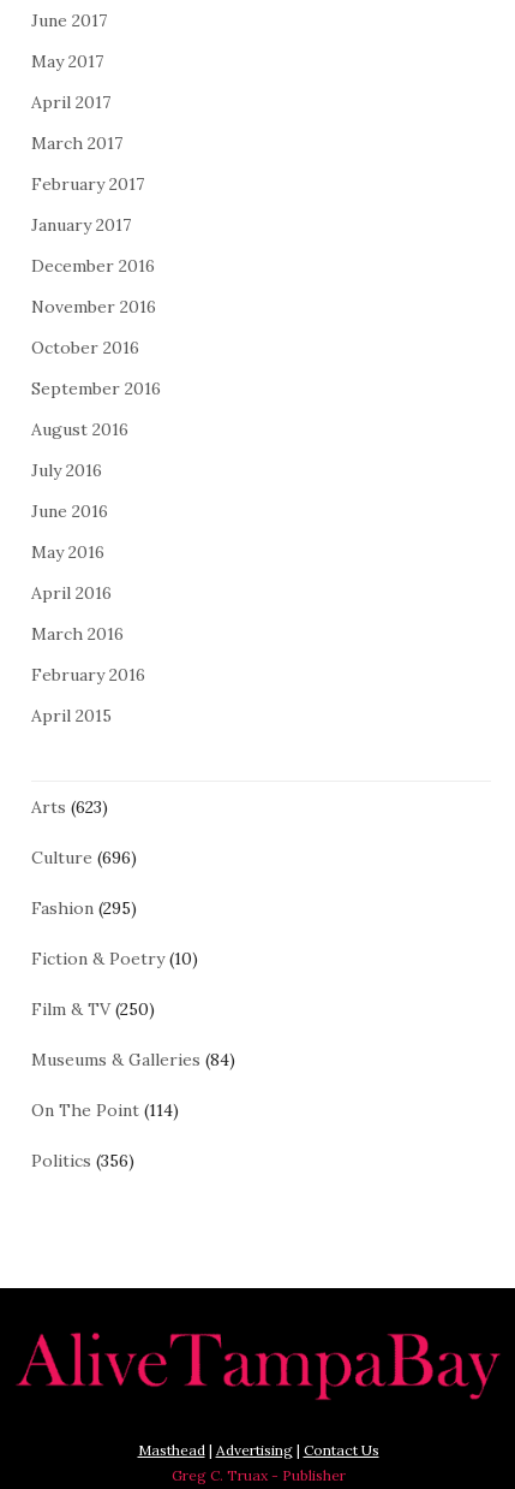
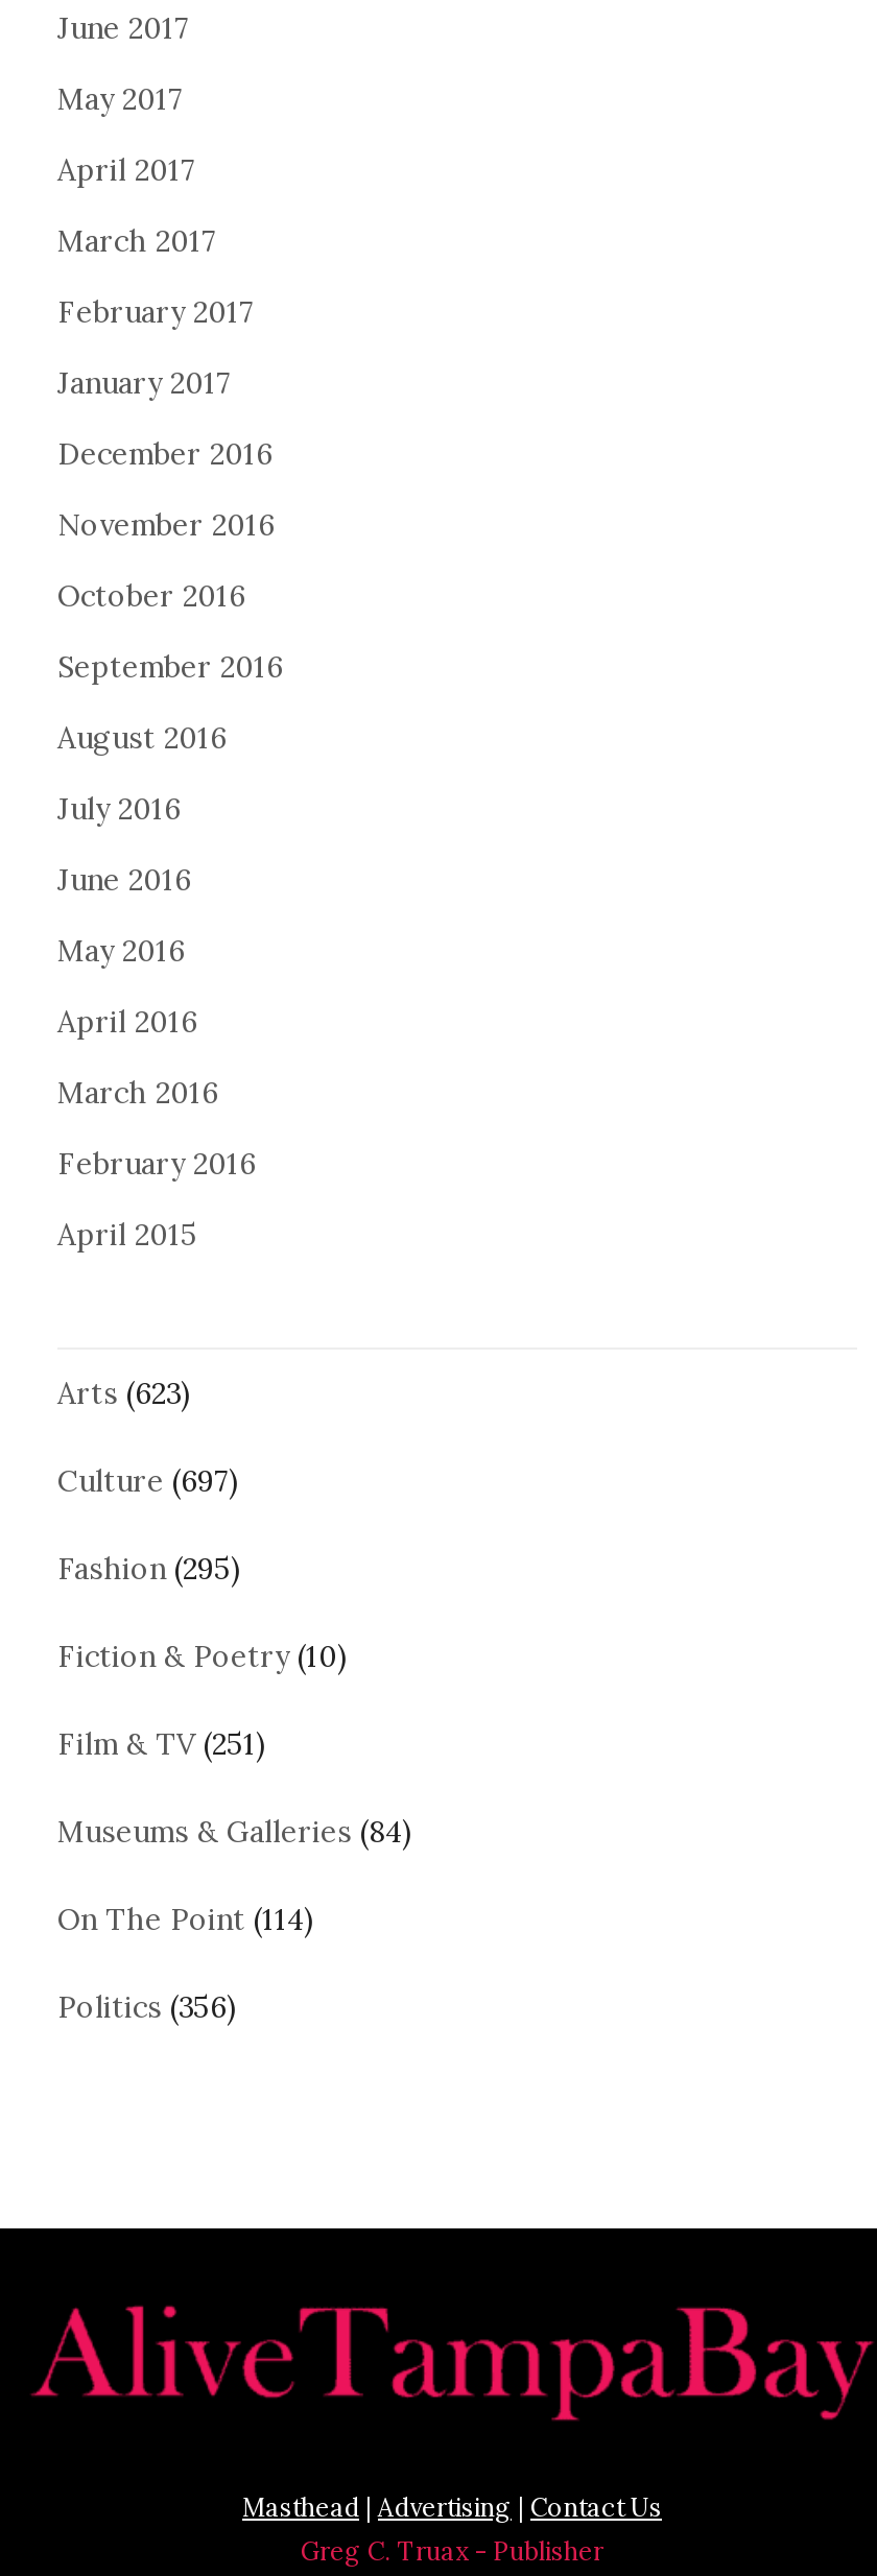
- Culture (696)
+ Culture (697)

- Film & TV (250)
+ Film & TV (251)
